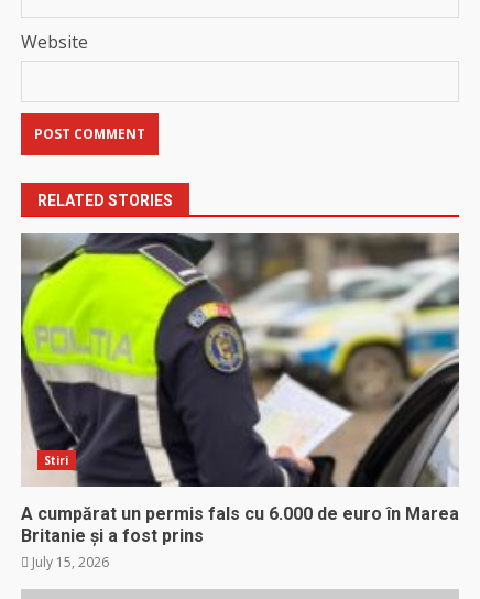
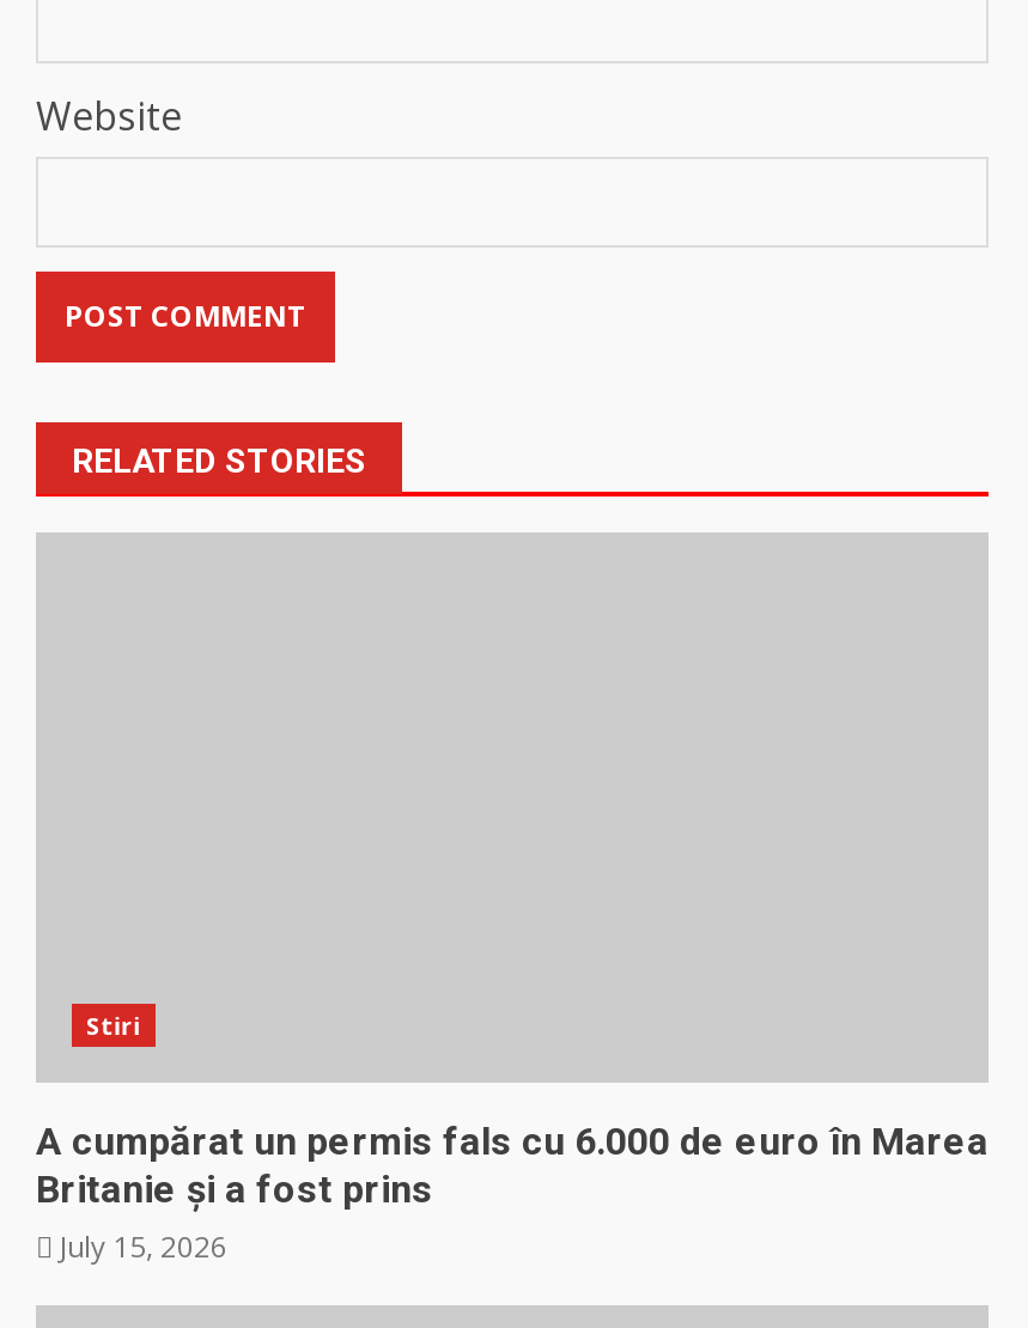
- [image]
